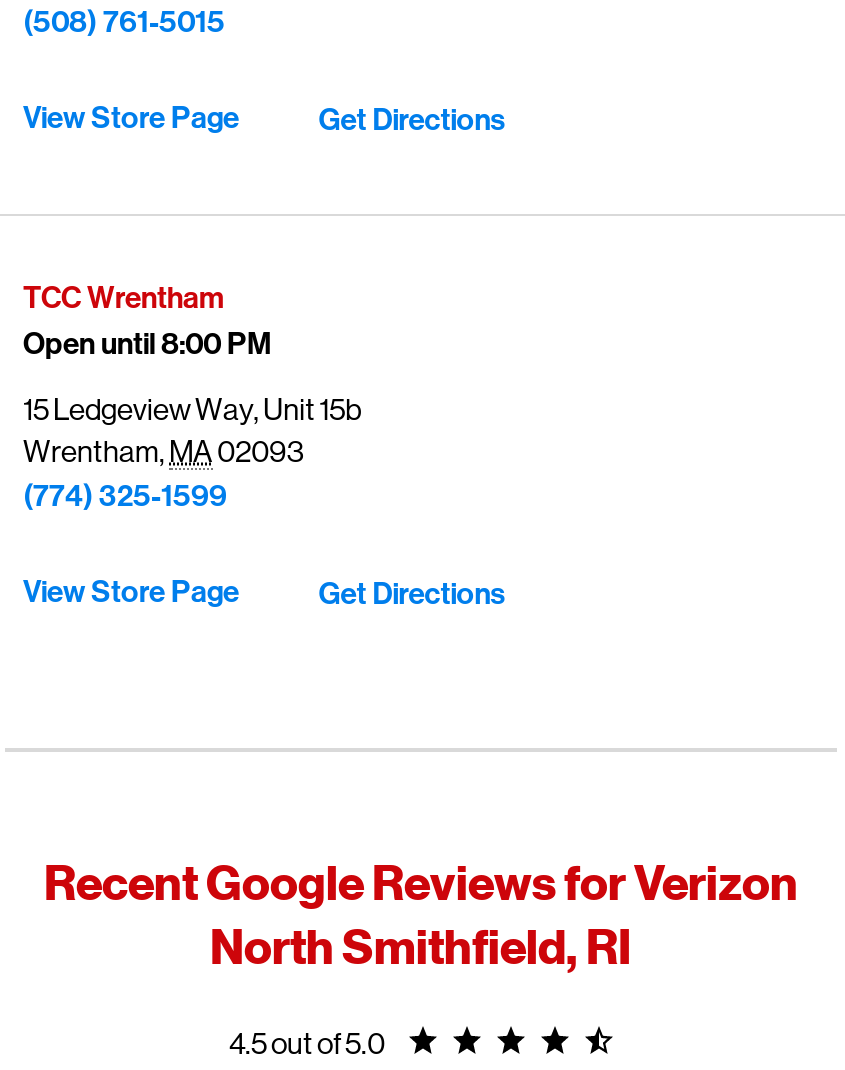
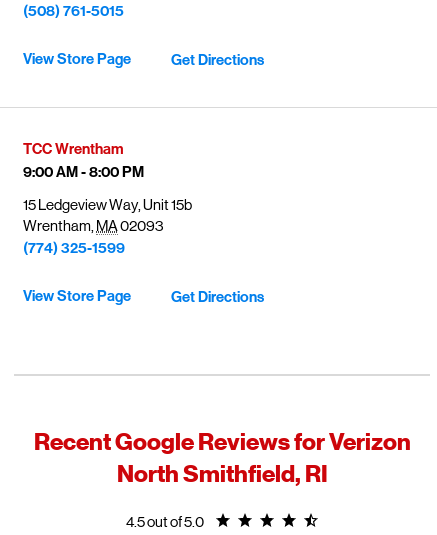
- Open until 8:00 PM
+ 9:00 AM-8:00 PM
